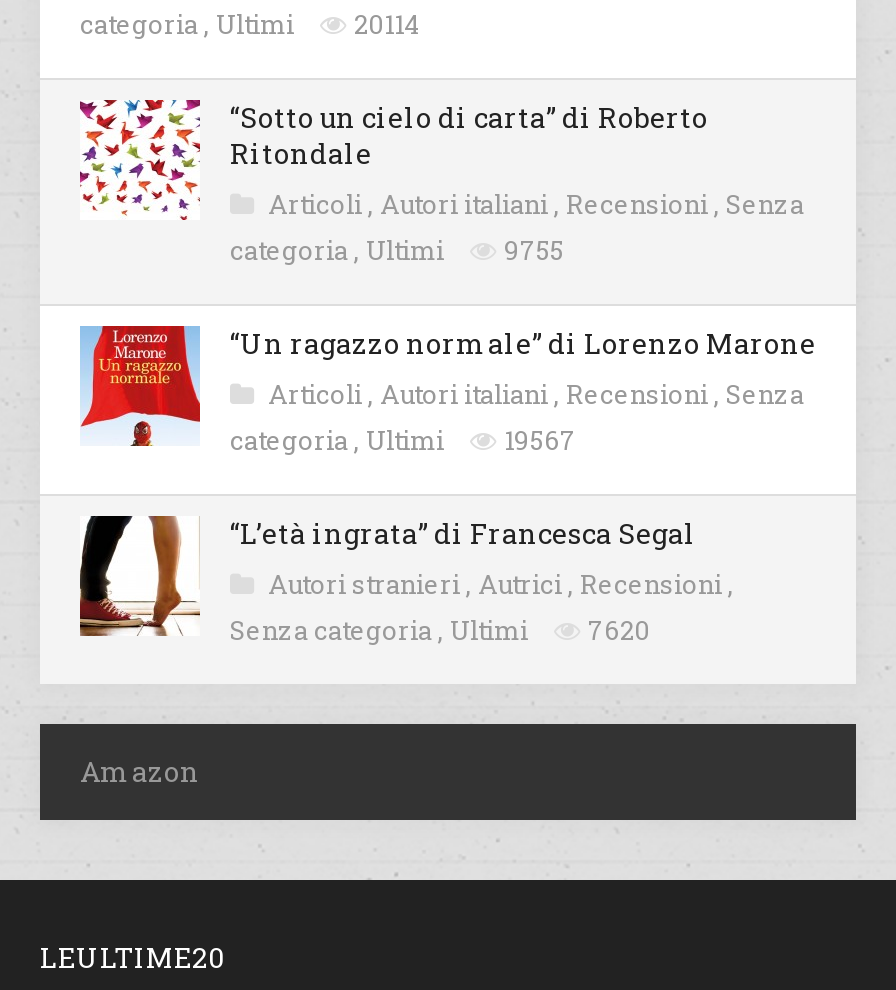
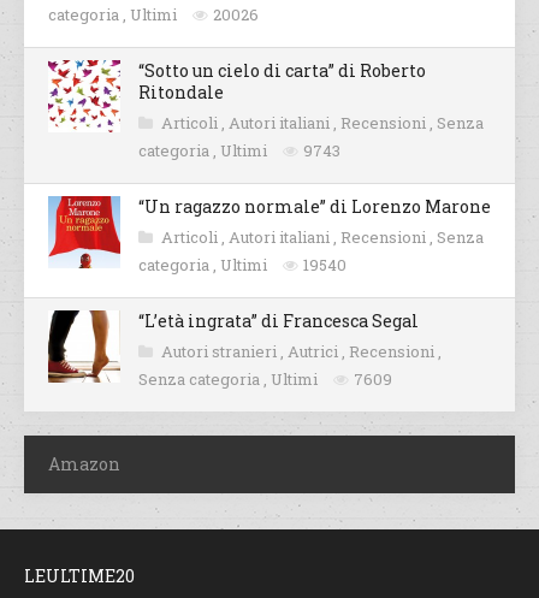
- categoria, Ultimi 20114
+ categoria, Ultimi 20026

- categoria, Ultimi 9755
+ categoria, Ultimi 9743

- categoria, Ultimi 19567
+ categoria, Ultimi 19540

- Senza categoria, Ultimi 7620
+ Senza categoria, Ultimi 7609
